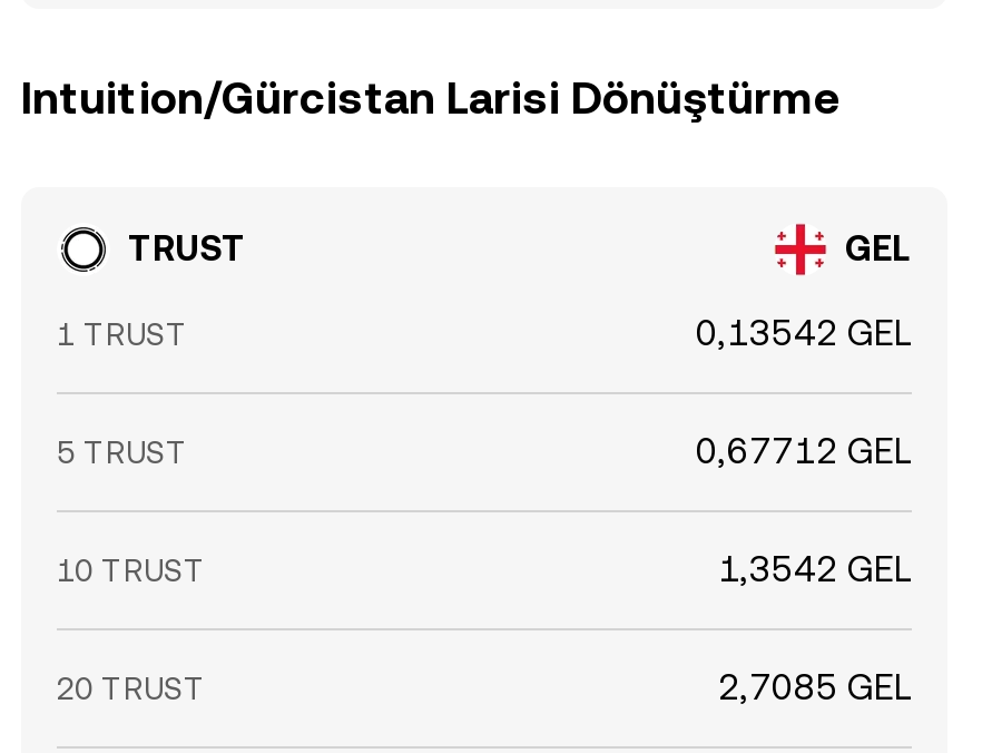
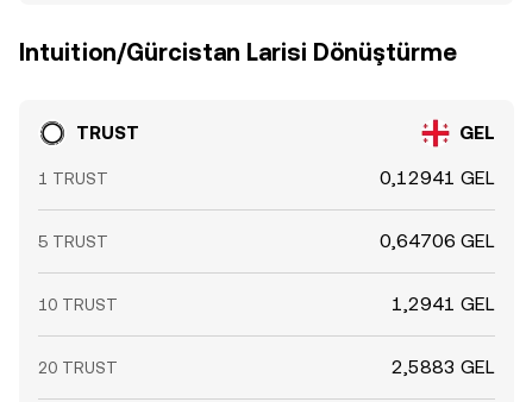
- 0,13542 GEL
+ 0,12941 GEL

- 0,67712 GEL
+ 0,64706 GEL

- 1,3542 GEL
+ 1,2941 GEL

- 2,7085 GEL
+ 2,5883 GEL
